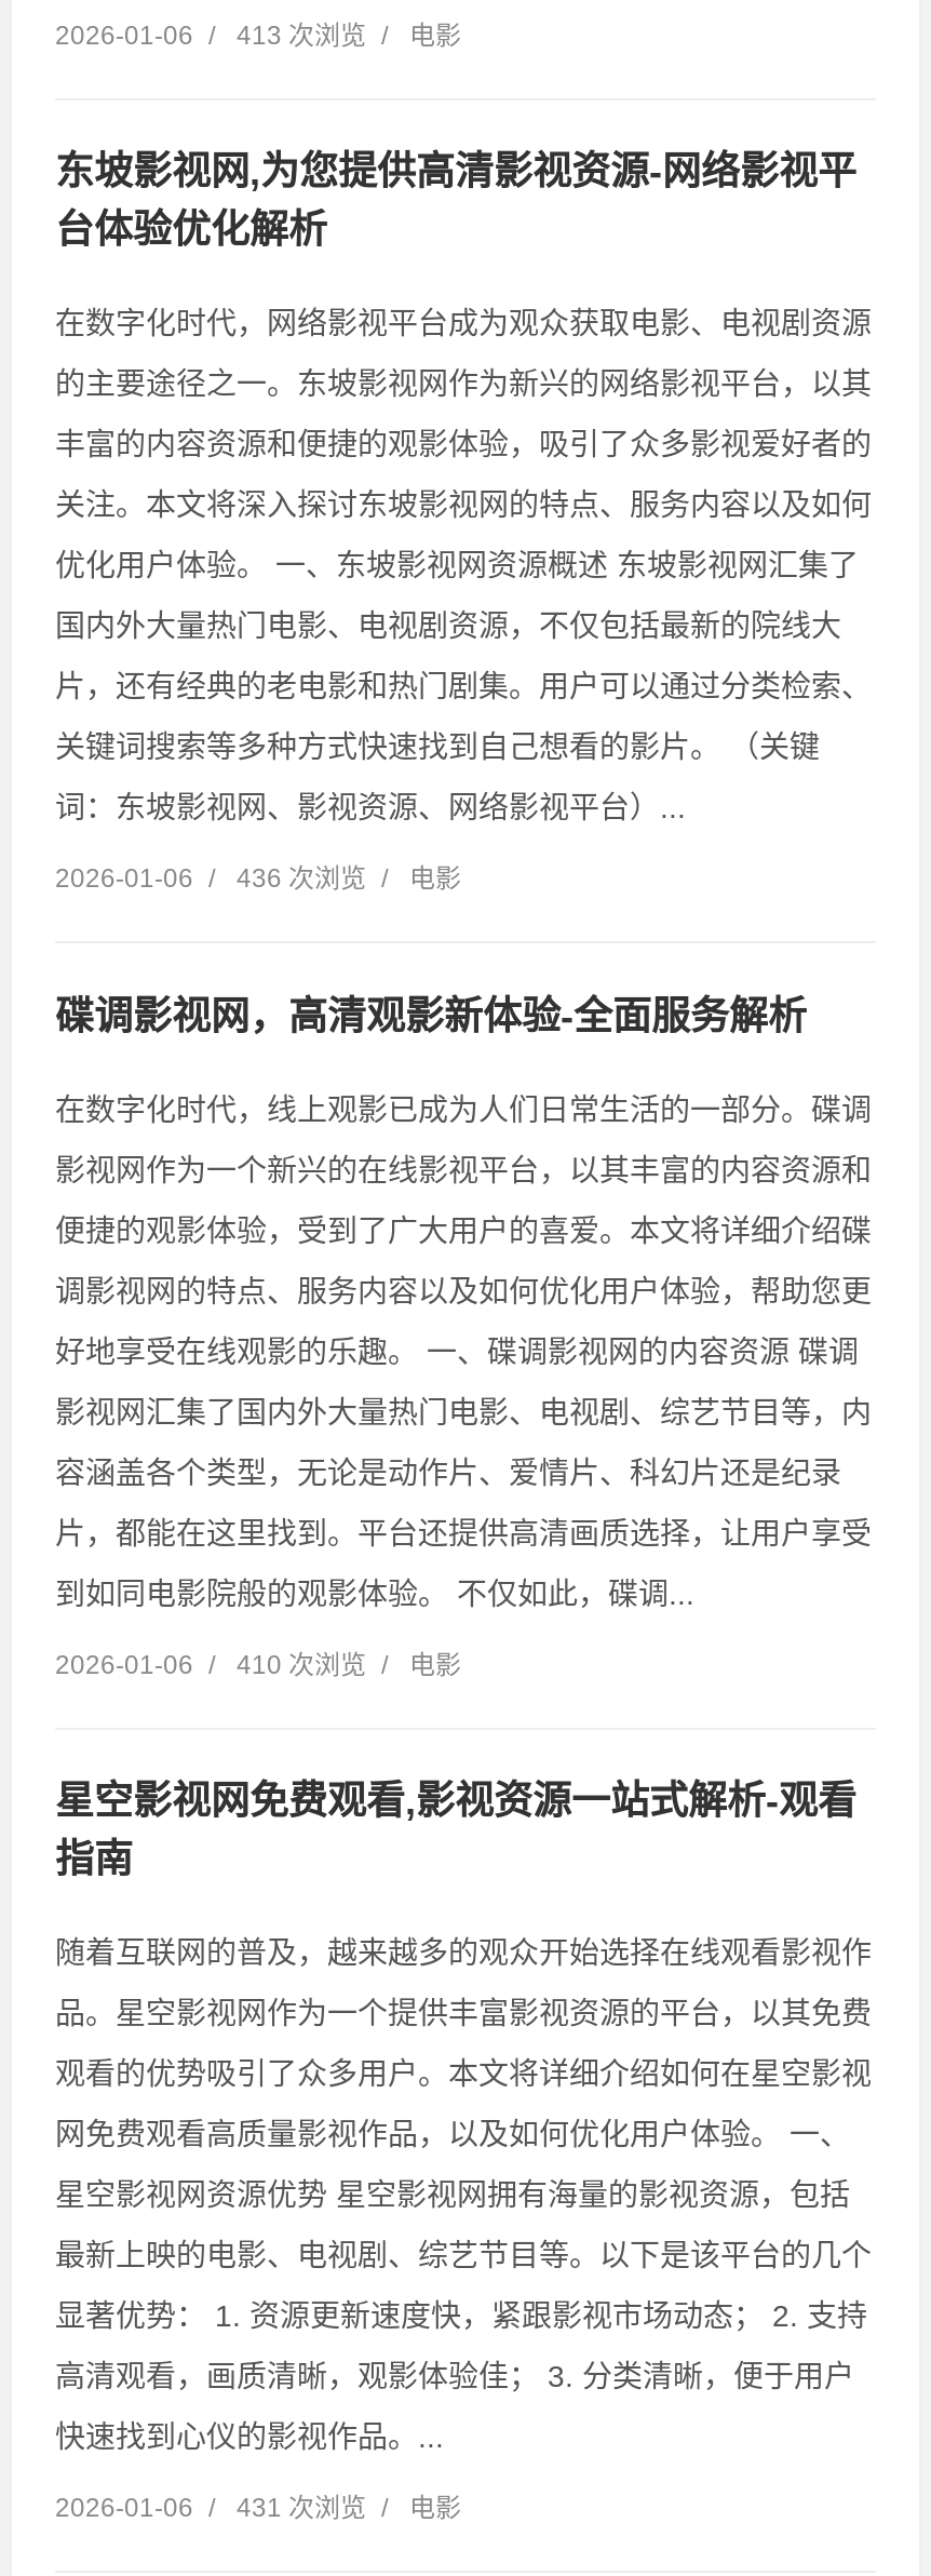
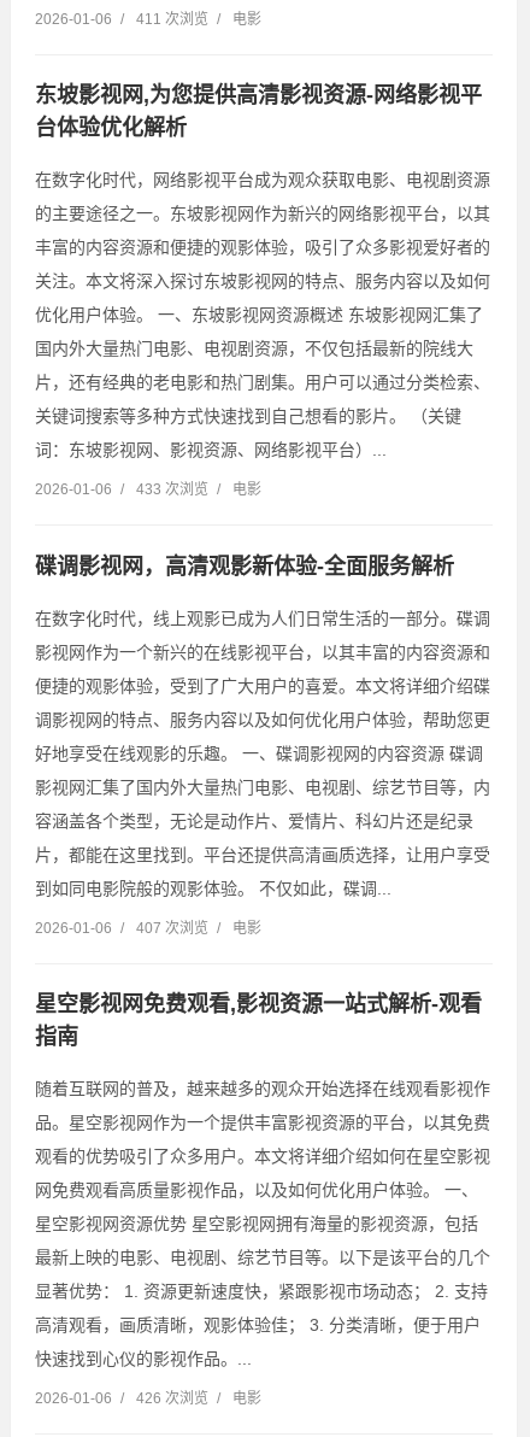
- 2026-01-06 / 413 次浏览 / 电影
+ 2026-01-06 / 411 次浏览 / 电影

- 2026-01-06 / 436 次浏览 / 电影
+ 2026-01-06 / 433 次浏览 / 电影

- 2026-01-06 / 410 次浏览 / 电影
+ 2026-01-06 / 407 次浏览 / 电影

- 2026-01-06 / 431 次浏览 / 电影
+ 2026-01-06 / 426 次浏览 / 电影
